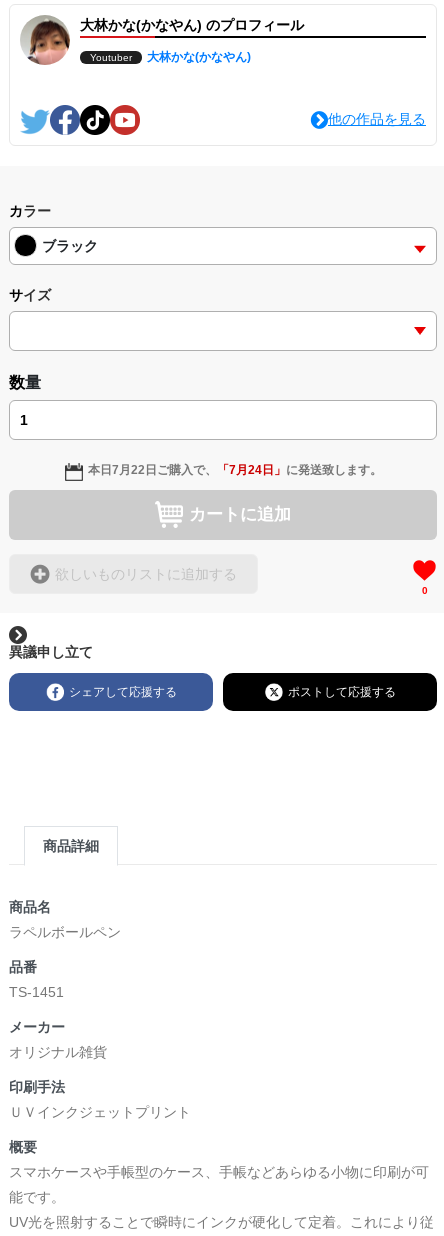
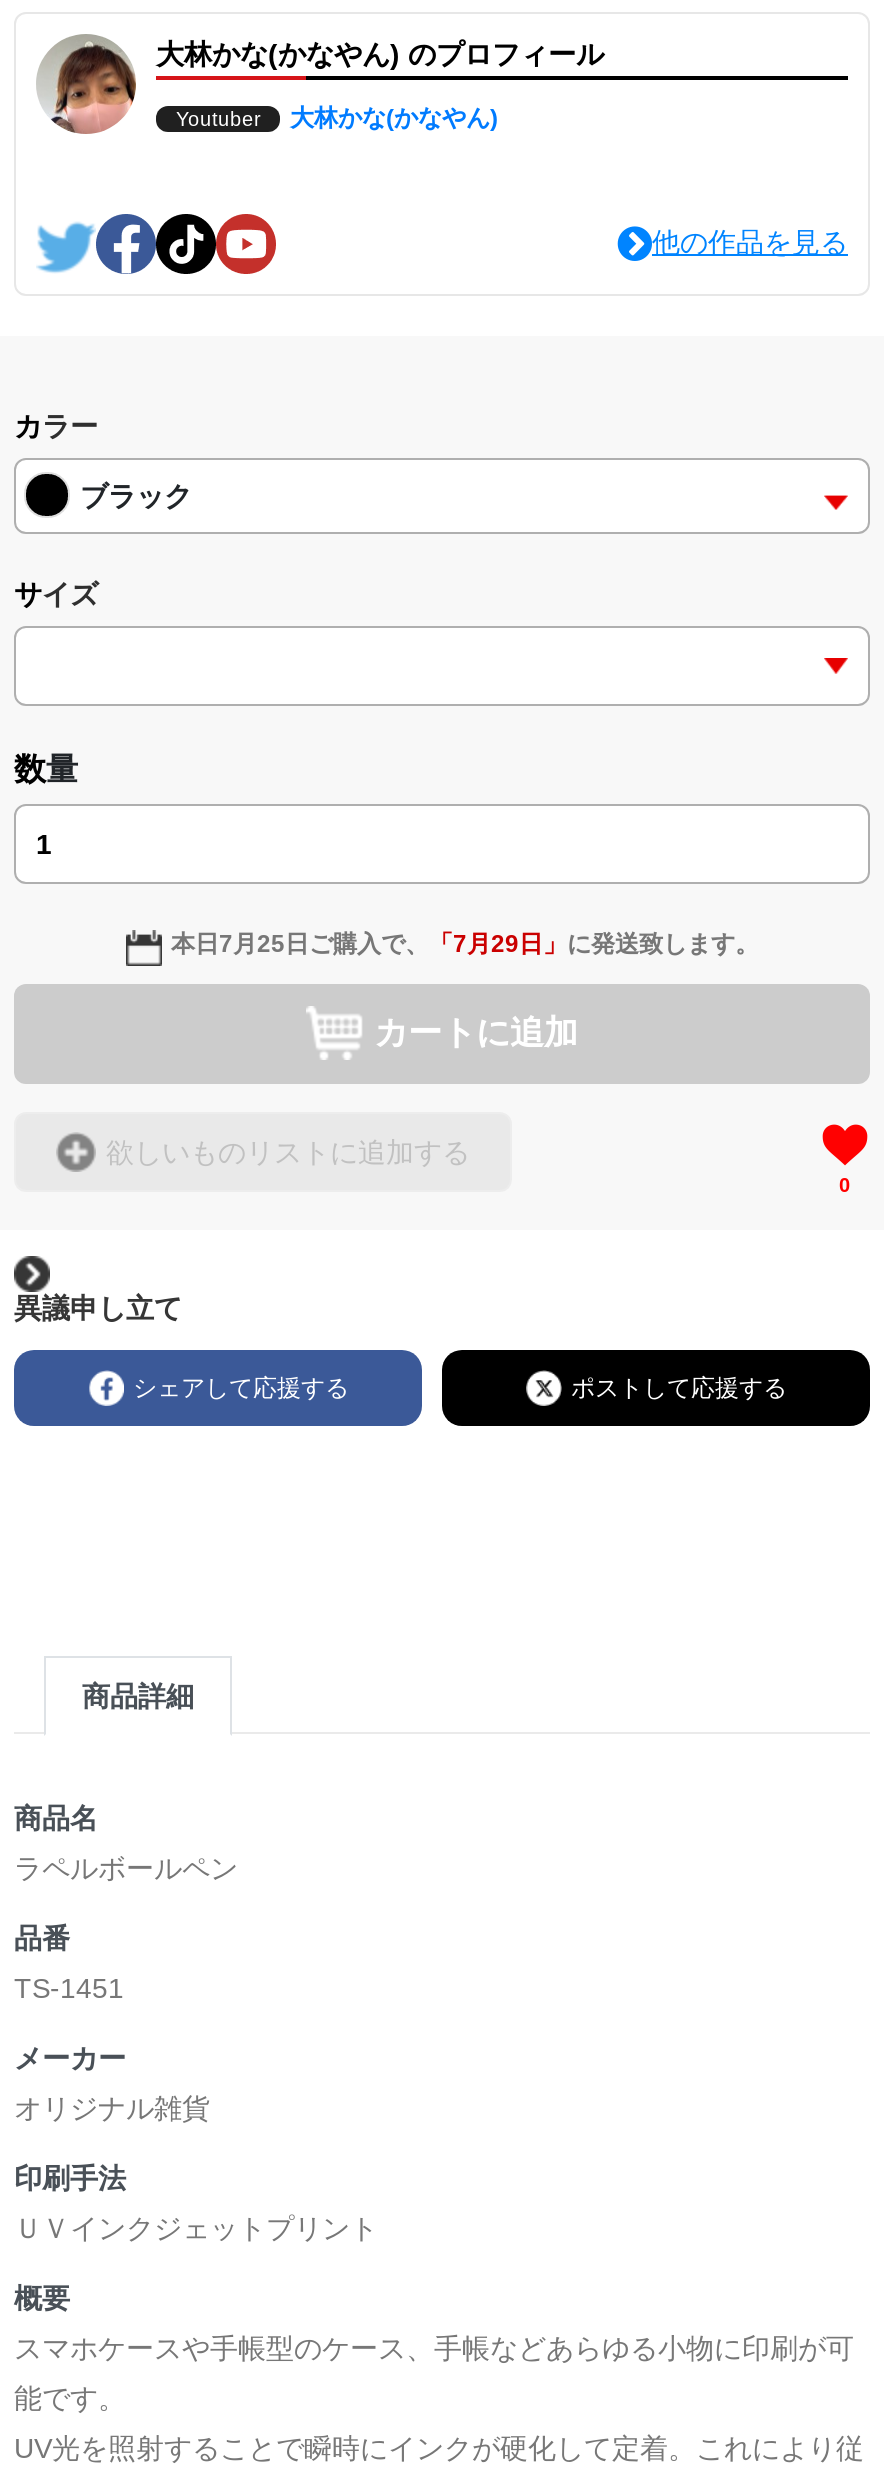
- 本日7月22日ご購入で、「7月24日」に発送致します。
+ 本日7月25日ご購入で、「7月29日」に発送致します。
